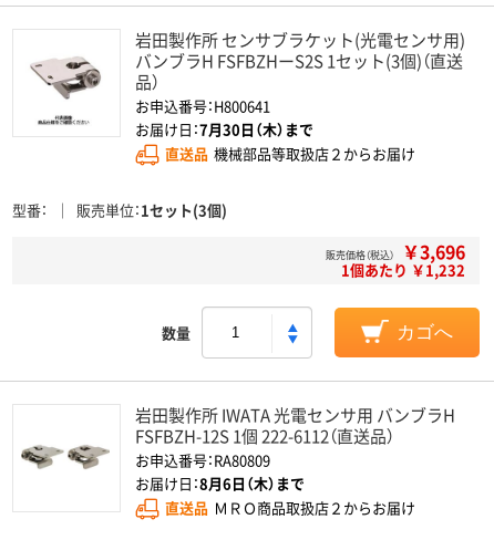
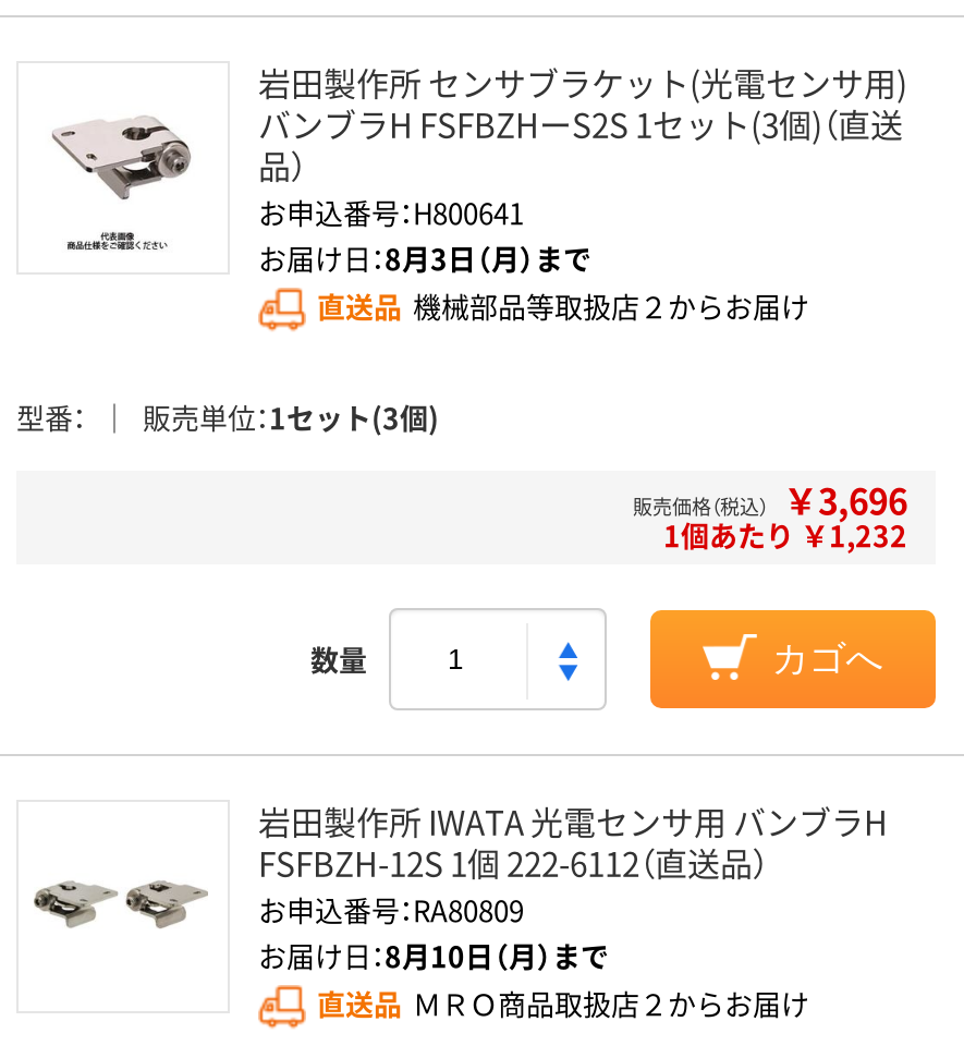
- お届け日：7月30日（木）まで
+ お届け日：8月3日（月）まで

- お届け日：8月6日（木）まで
+ お届け日：8月10日（月）まで
